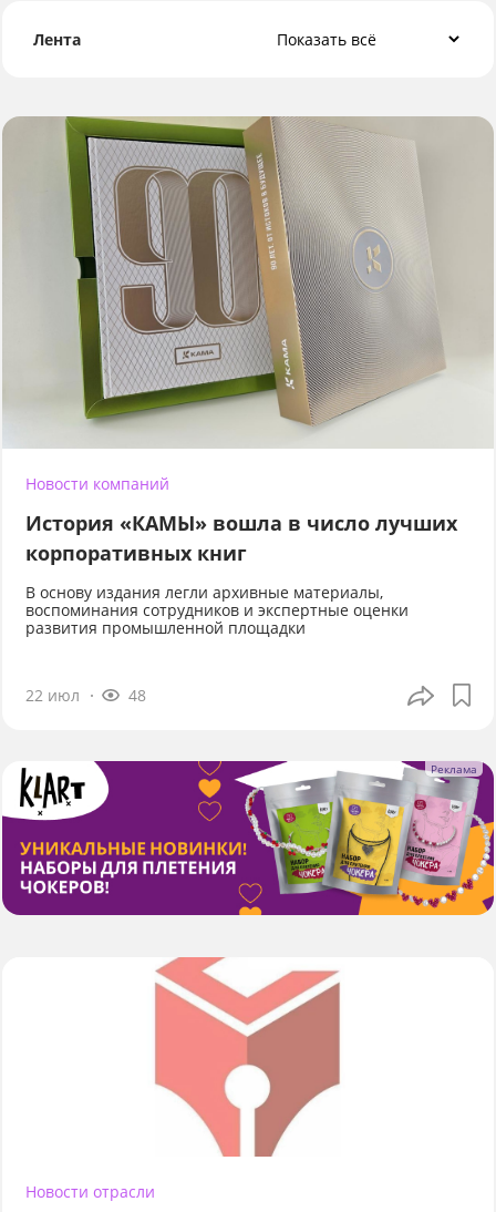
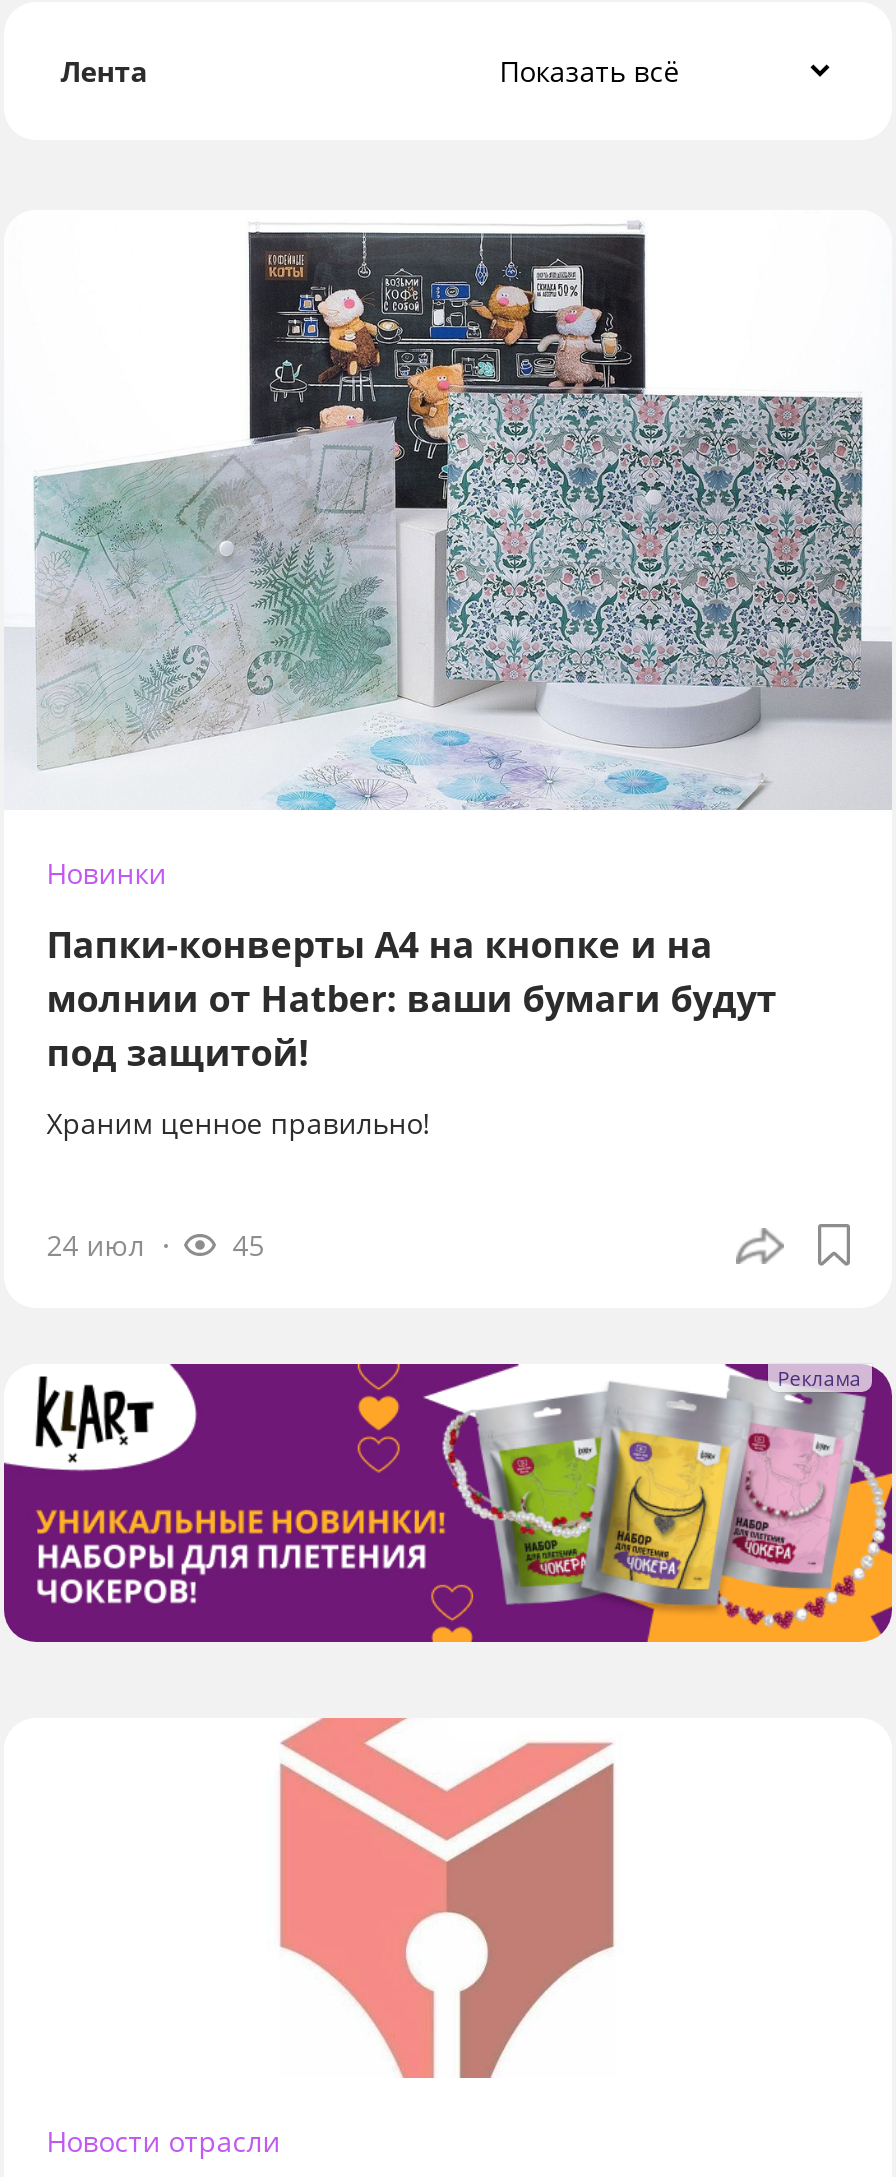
- [image]
- Новости компаний
+ [image]
+ Новинки

- История «КАМЫ» вошла в число лучших
- корпоративных книг
+ Папки-конверты А4 на кнопке и на
+ молнии от Hatber: ваши бумаги будут
+ под защитой!

- В основу издания легли архивные материалы,
- воспоминания сотрудников и экспертные оценки
- развития промышленной площадки
+ Храним ценное правильно!

- 22 июл
- 48
+ 24 июл
+ 45
